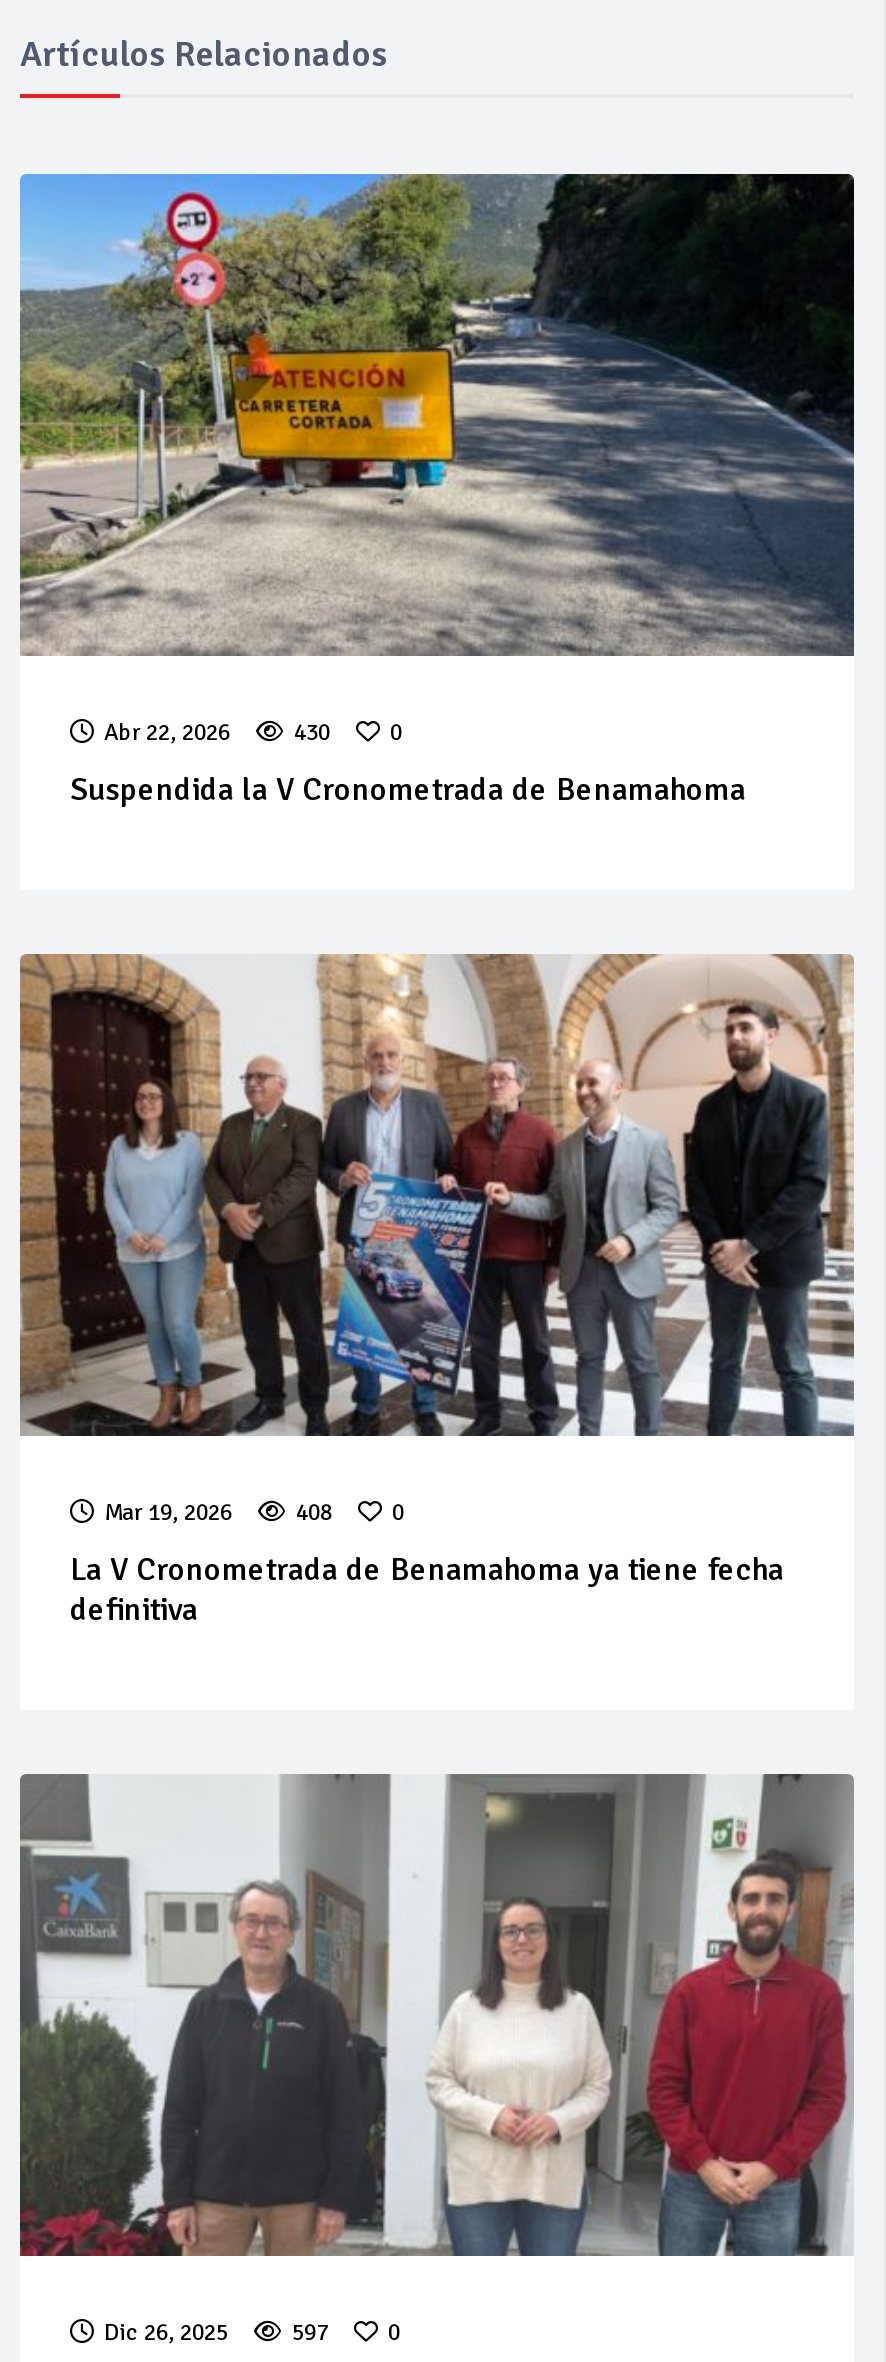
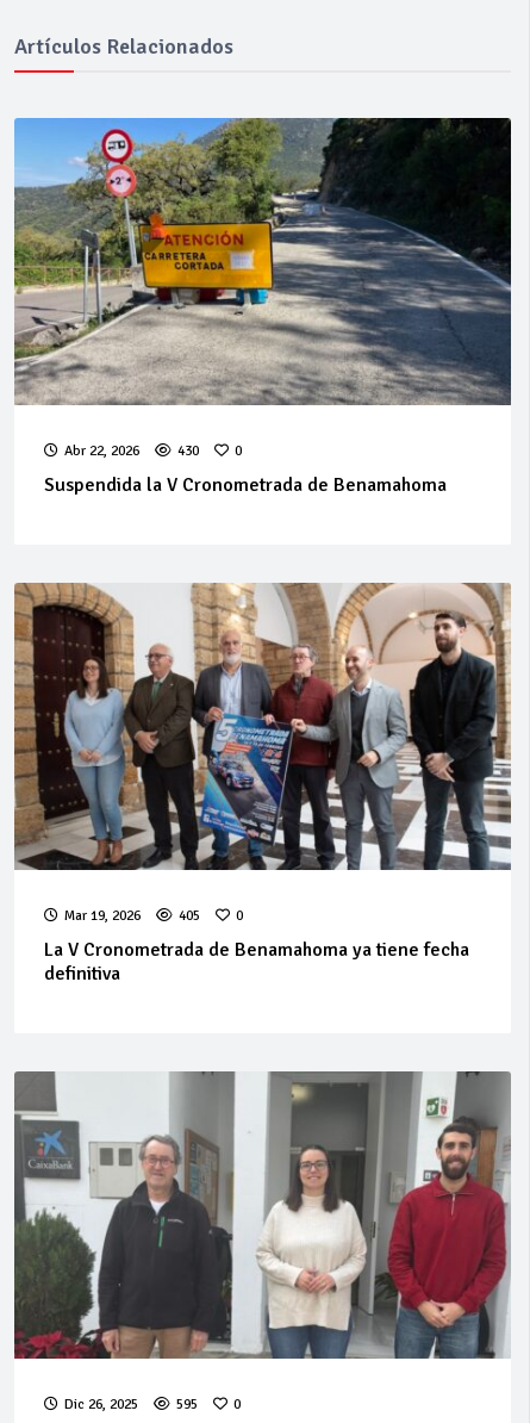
- 408 0
+ 405 0

- 597 0
+ 595 0
